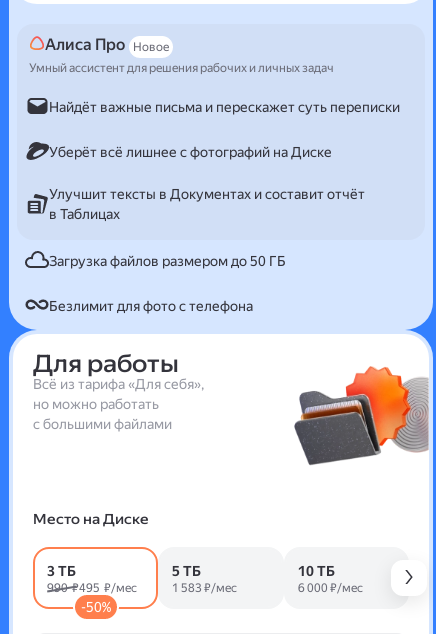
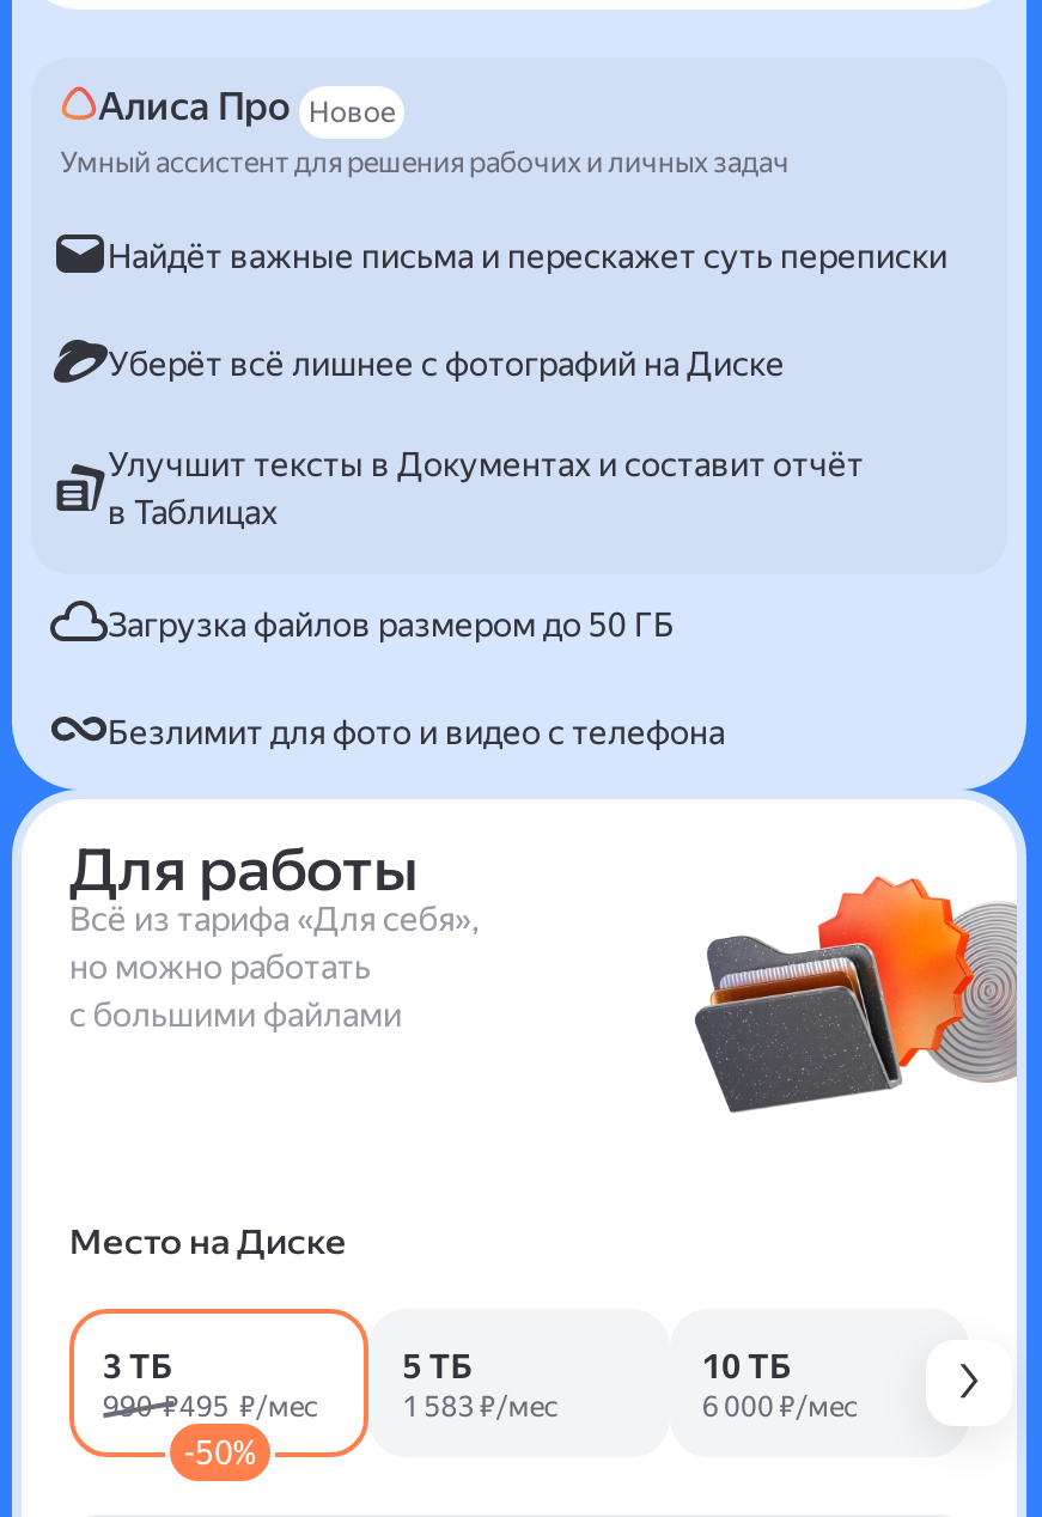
- Безлимит для фото с телефона
+ Безлимит для фото и видео с телефона
